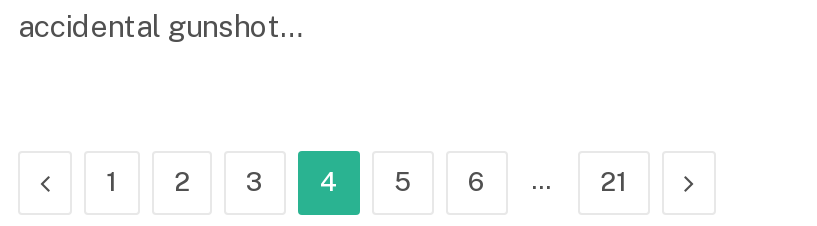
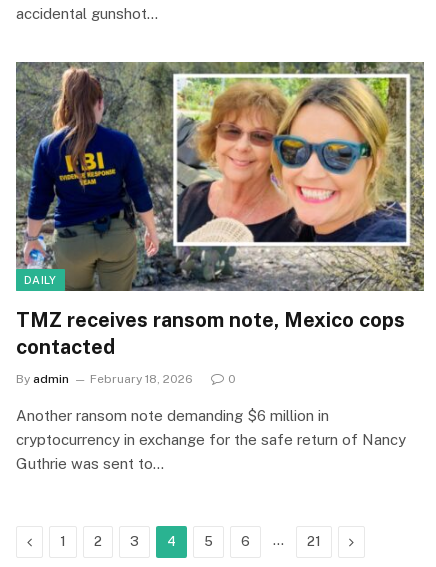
+ [image]
+ DAILY
+ TMZ receives ransom note, Mexico cops
+ contacted
+ By admin
+ February 18, 2026
+ 0
+ Another ransom note demanding $6 million in
+ cryptocurrency in exchange for the safe return of Nancy
+ Guthrie was sent to…
